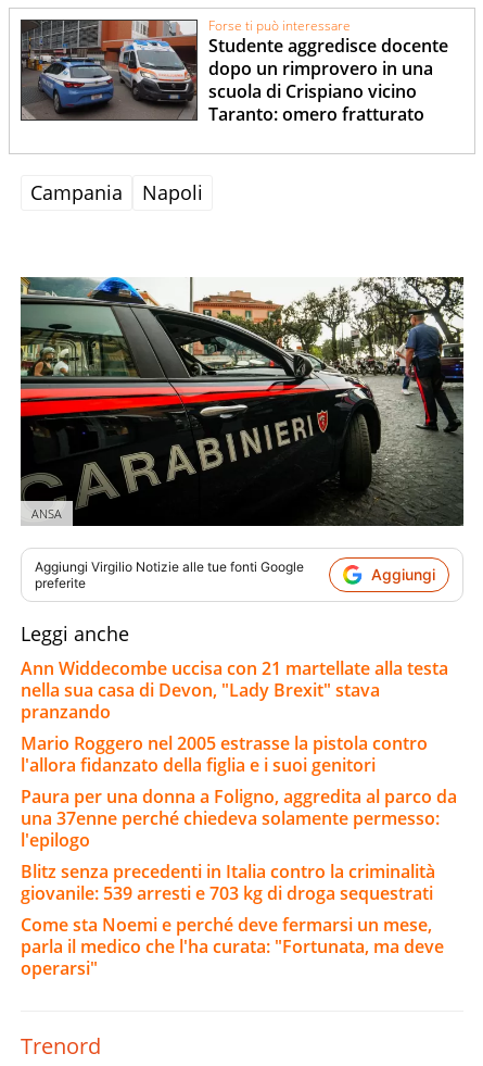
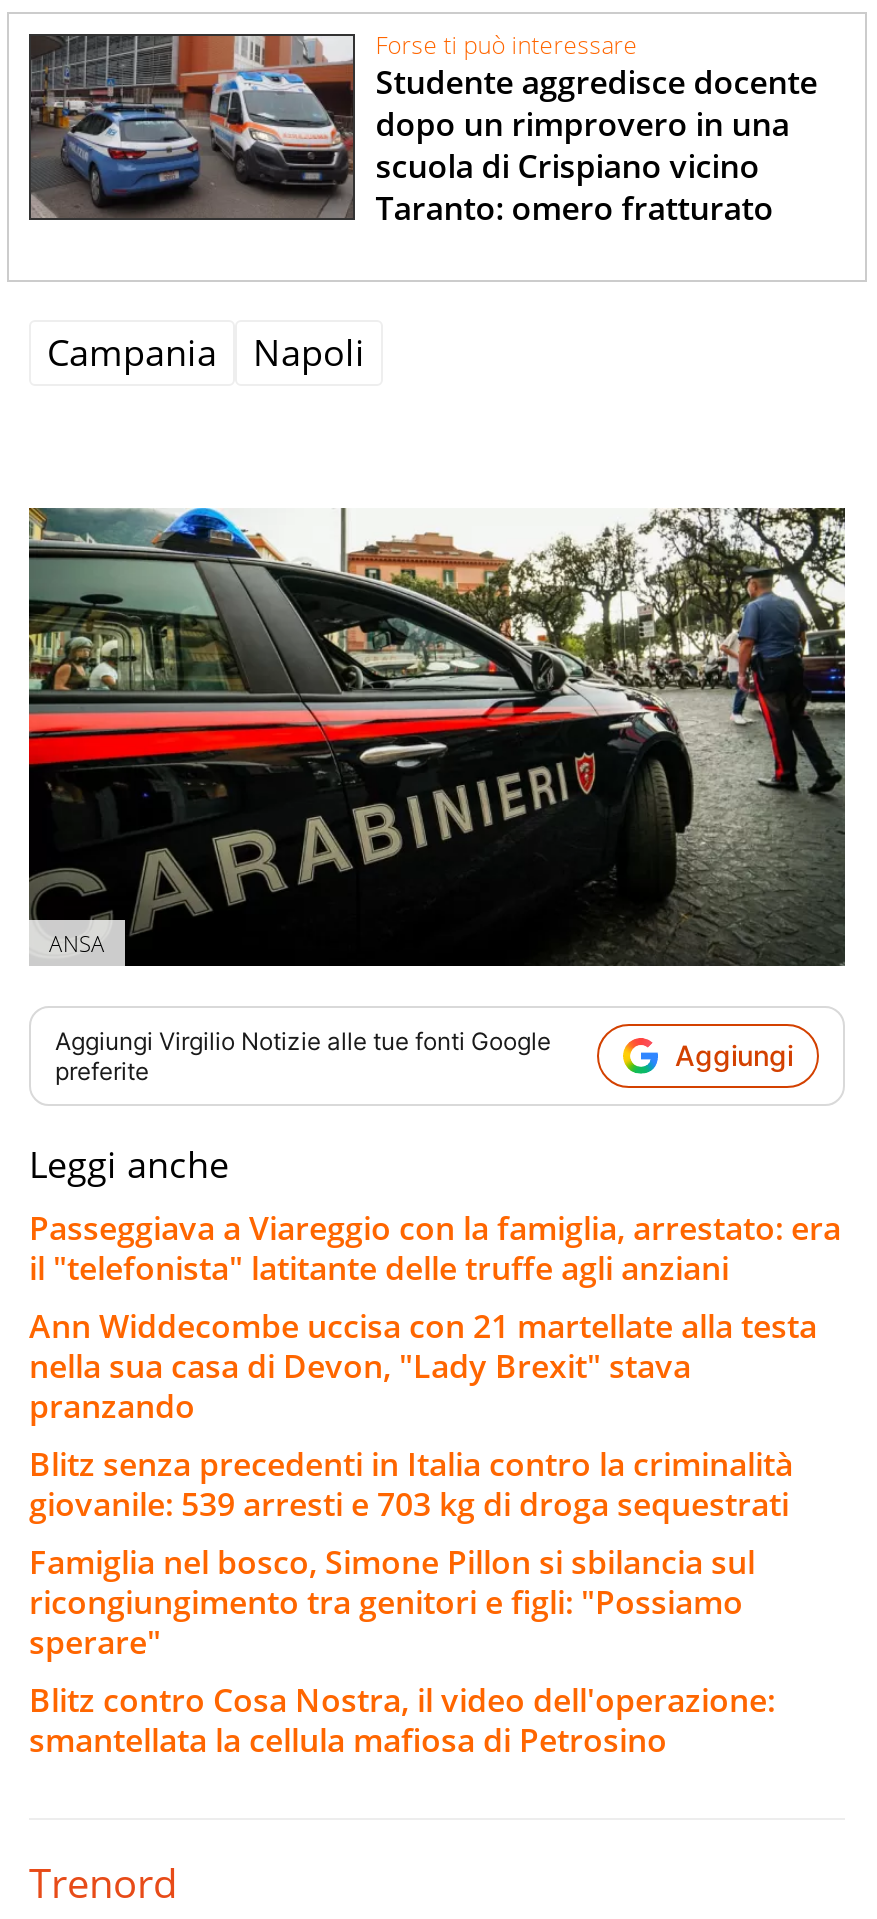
+ Passeggiava a Viareggio con la famiglia, arrestato: era
+ il "telefonista" latitante delle truffe agli anziani

moved down: Ann Widdecombe uccisa con 21 martellate alla testa | nella sua casa di Devon, "Lady Brexit" stava | pranzando

- Mario Roggero nel 2005 estrasse la pistola contro
- l'allora fidanzato della figlia e i suoi genitori
- Paura per una donna a Foligno, aggredita al parco da
- una 37enne perché chiedeva solamente permesso:
- l'epilogo

moved up: Blitz senza precedenti in Italia contro la criminalità | giovanile: 539 arresti e 703 kg di droga sequestrati

- Come sta Noemi e perché deve fermarsi un mese,
- parla il medico che l'ha curata: "Fortunata, ma deve
- operarsi"
+ Famiglia nel bosco, Simone Pillon si sbilancia sul
+ ricongiungimento tra genitori e figli: "Possiamo
+ sperare"
+ Blitz contro Cosa Nostra, il video dell'operazione:
+ smantellata la cellula mafiosa di Petrosino
